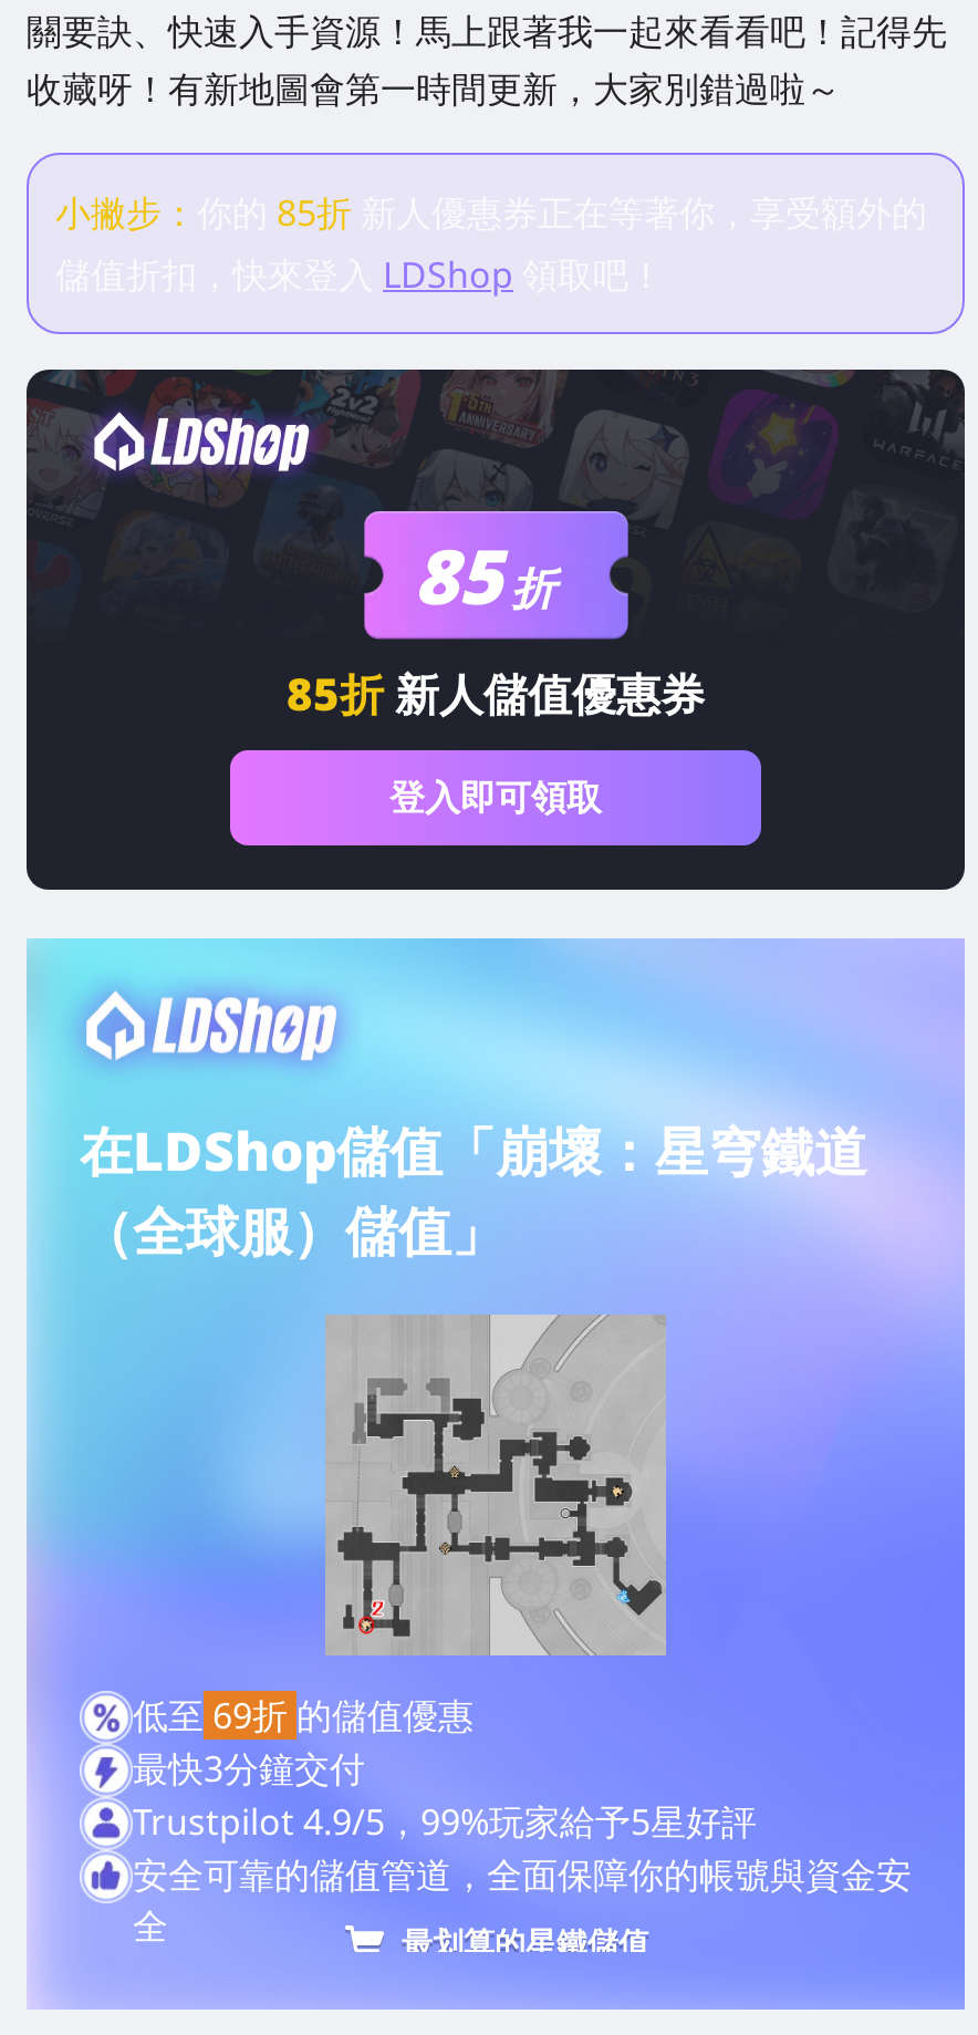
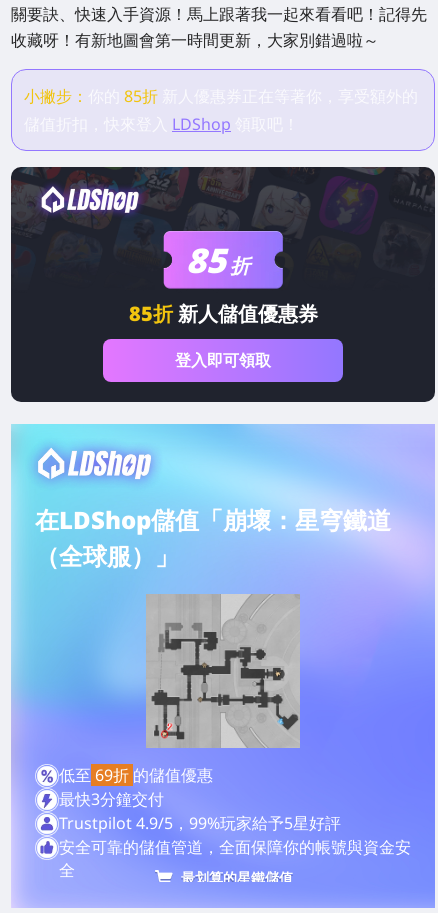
- （全球服）儲值」
+ （全球服）」
